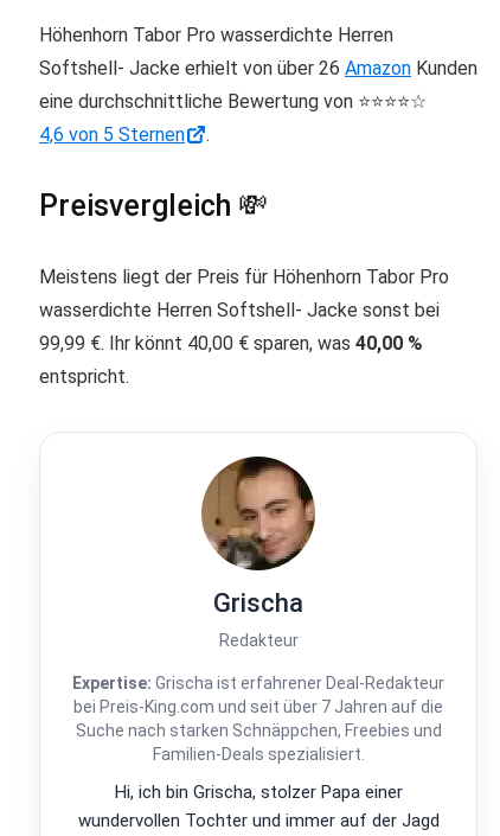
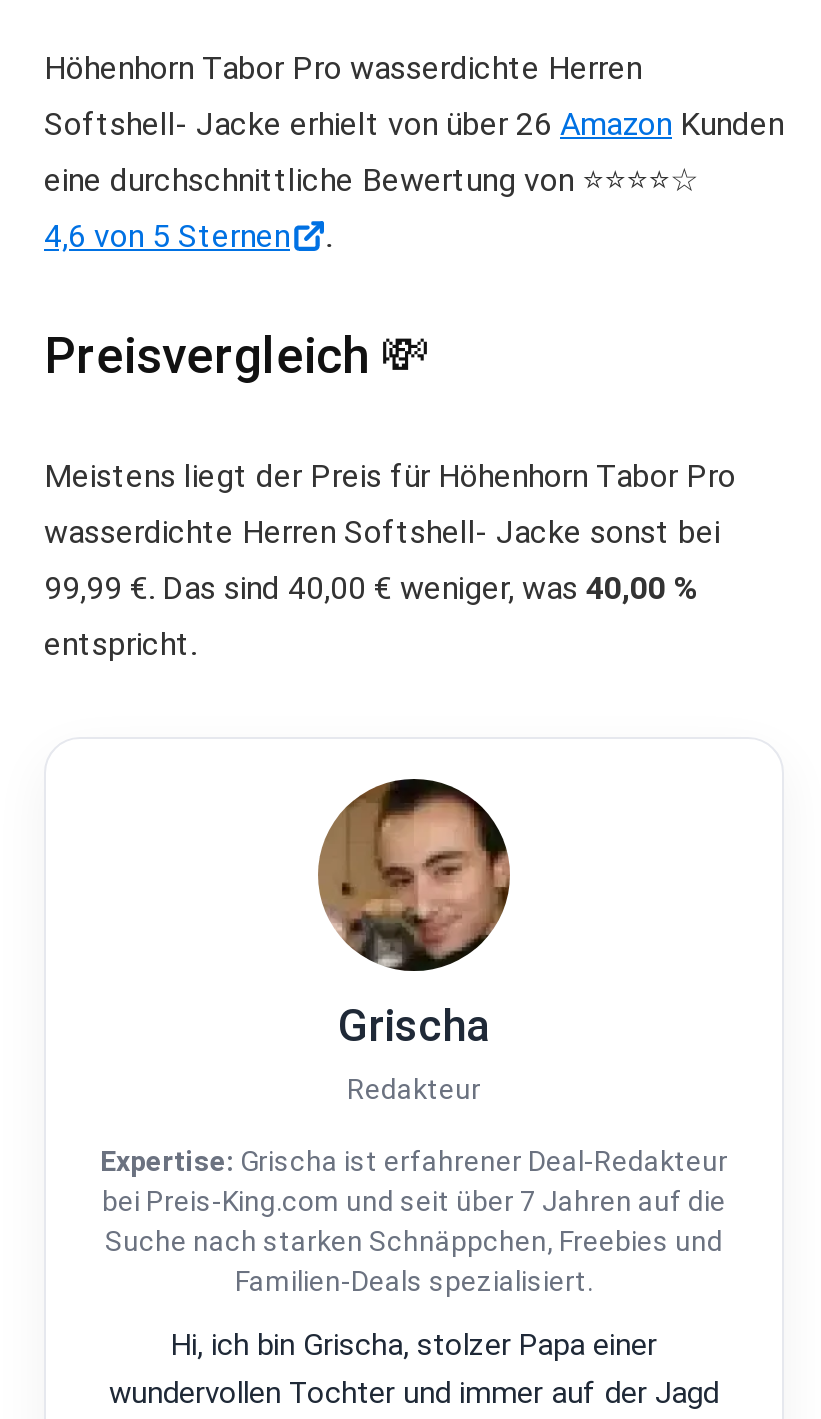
- 99,99 €. Ihr könnt 40,00 € sparen, was 40,00 %
+ 99,99 €. Das sind 40,00 € weniger, was 40,00 %
